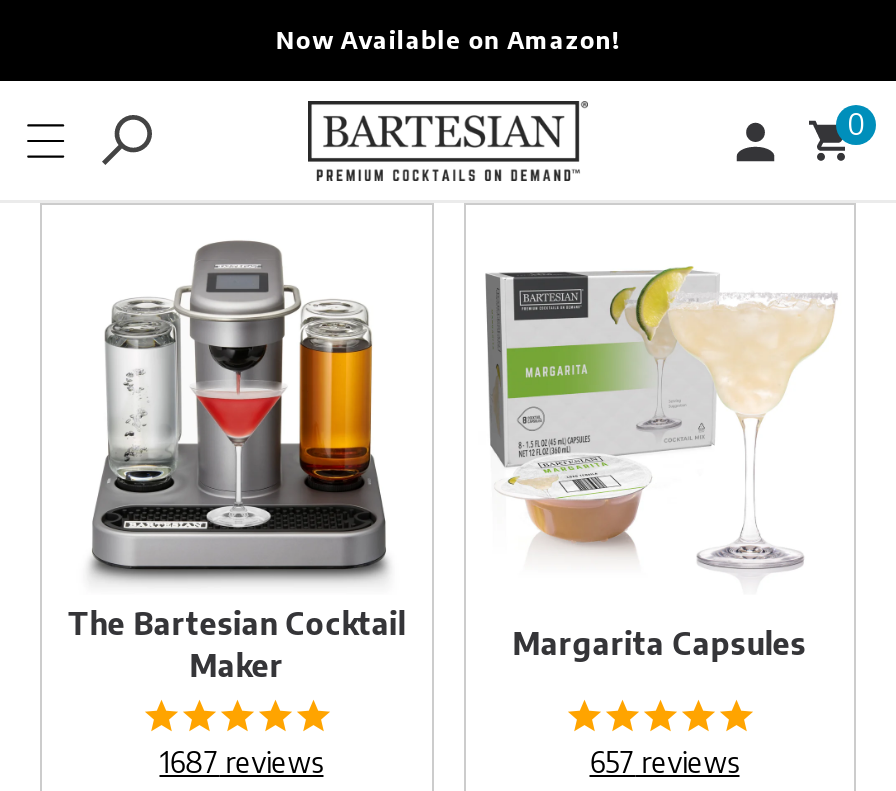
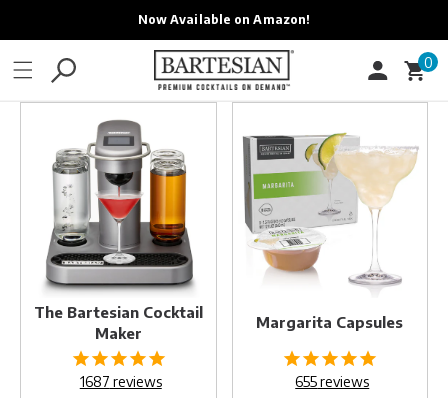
- 657 reviews
+ 655 reviews
